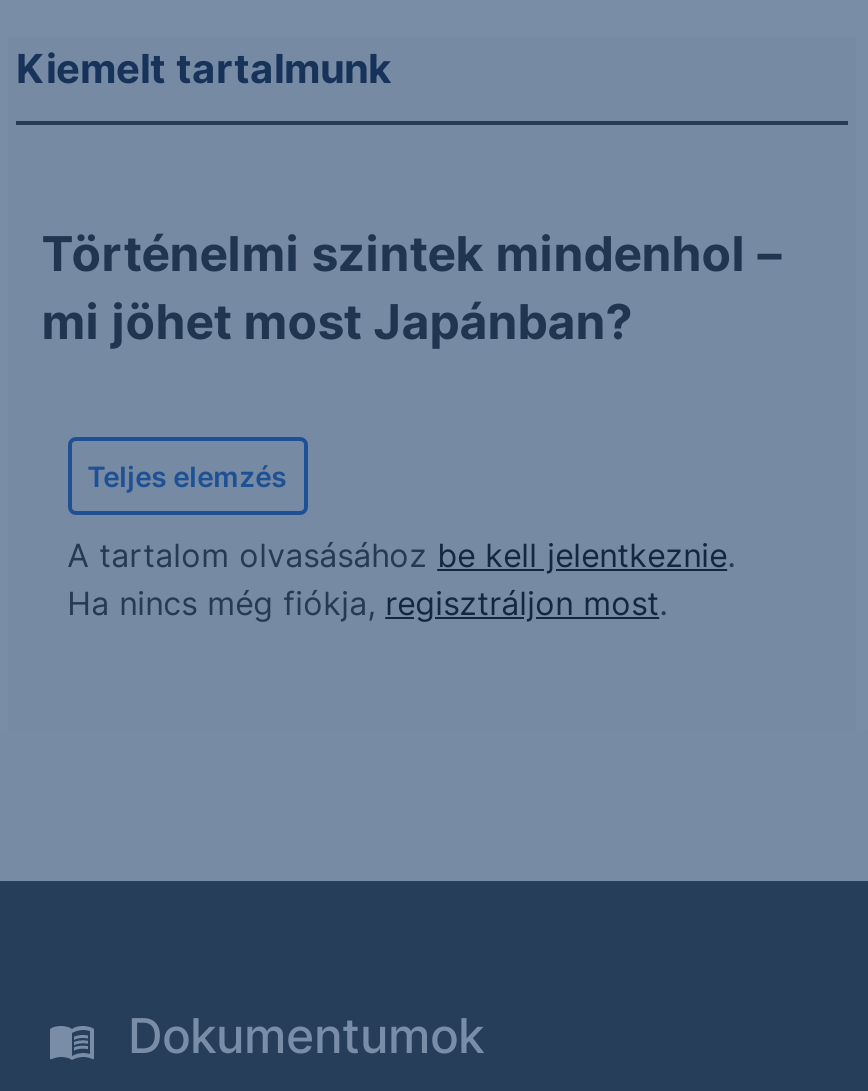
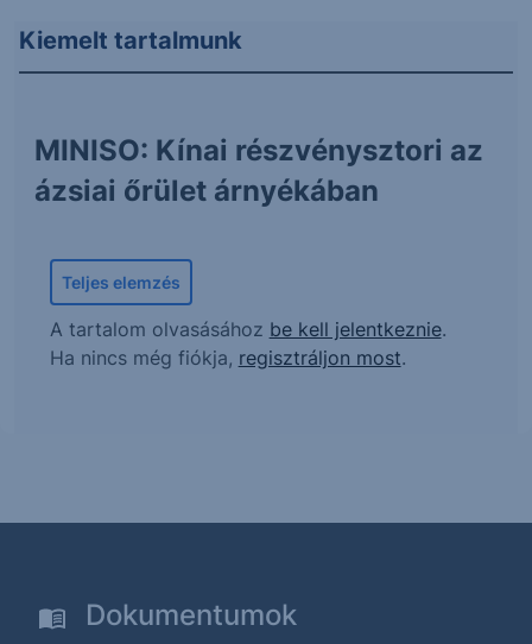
- Történelmi szintek mindenhol –
- mi jöhet most Japánban?
+ MINISO: Kínai részvénysztori az
+ ázsiai őrület árnyékában
